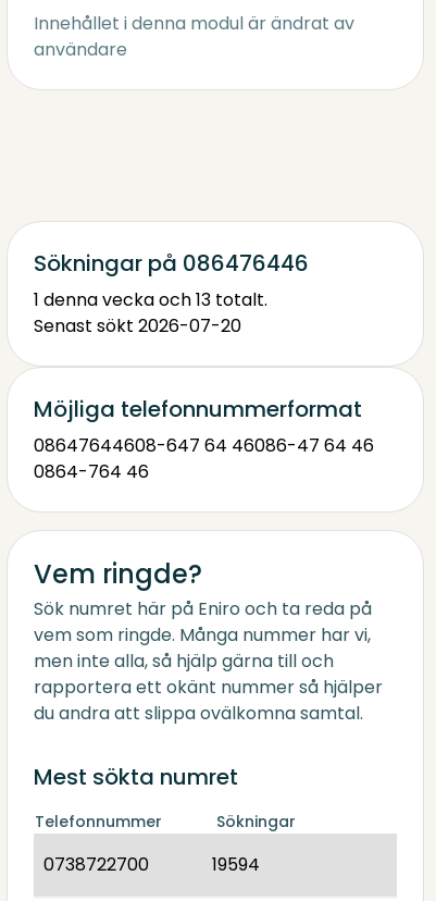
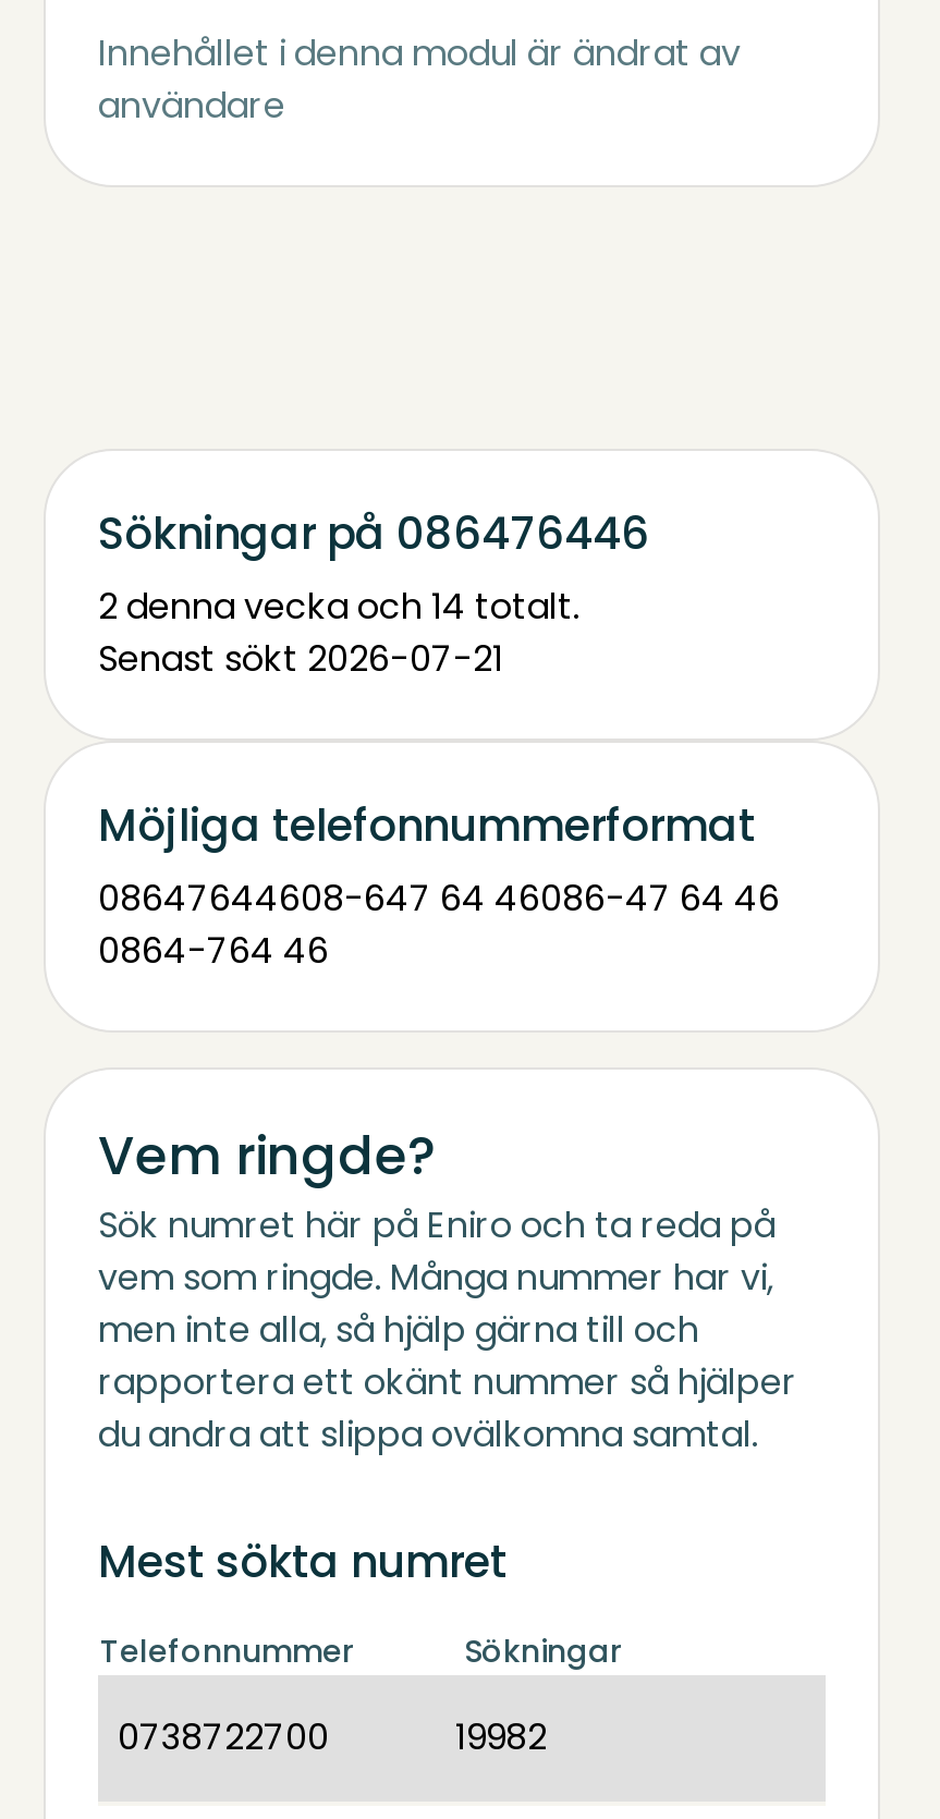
- 1 denna vecka och 13 totalt.
+ 2 denna vecka och 14 totalt.

- Senast sökt 2026-07-20
+ Senast sökt 2026-07-21

- 19594
+ 19982
